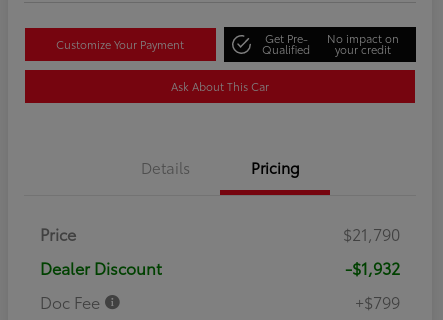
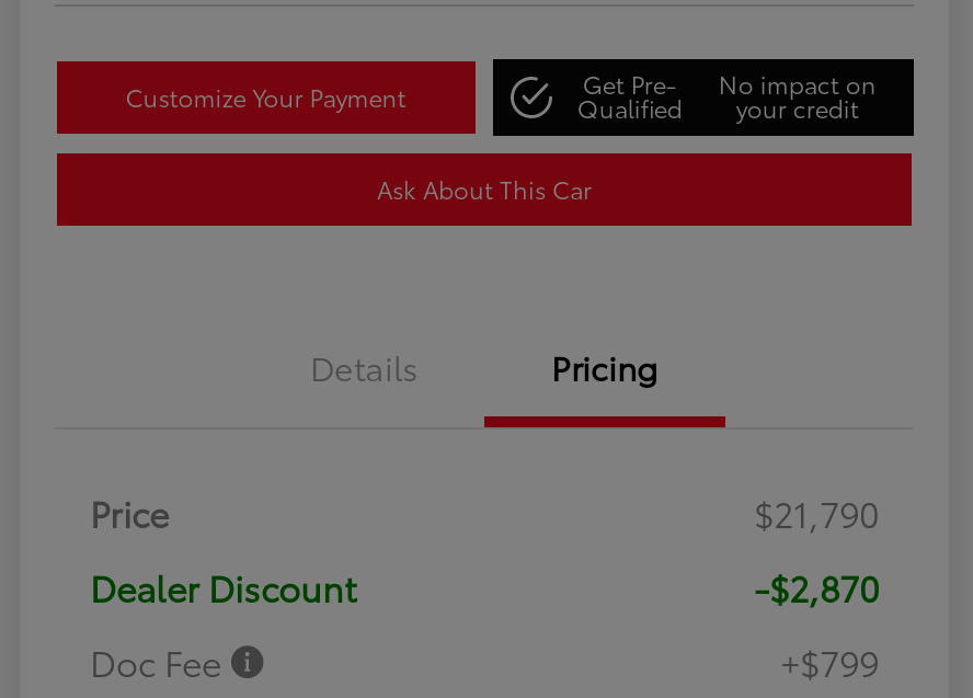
- -$1,932
+ -$2,870
